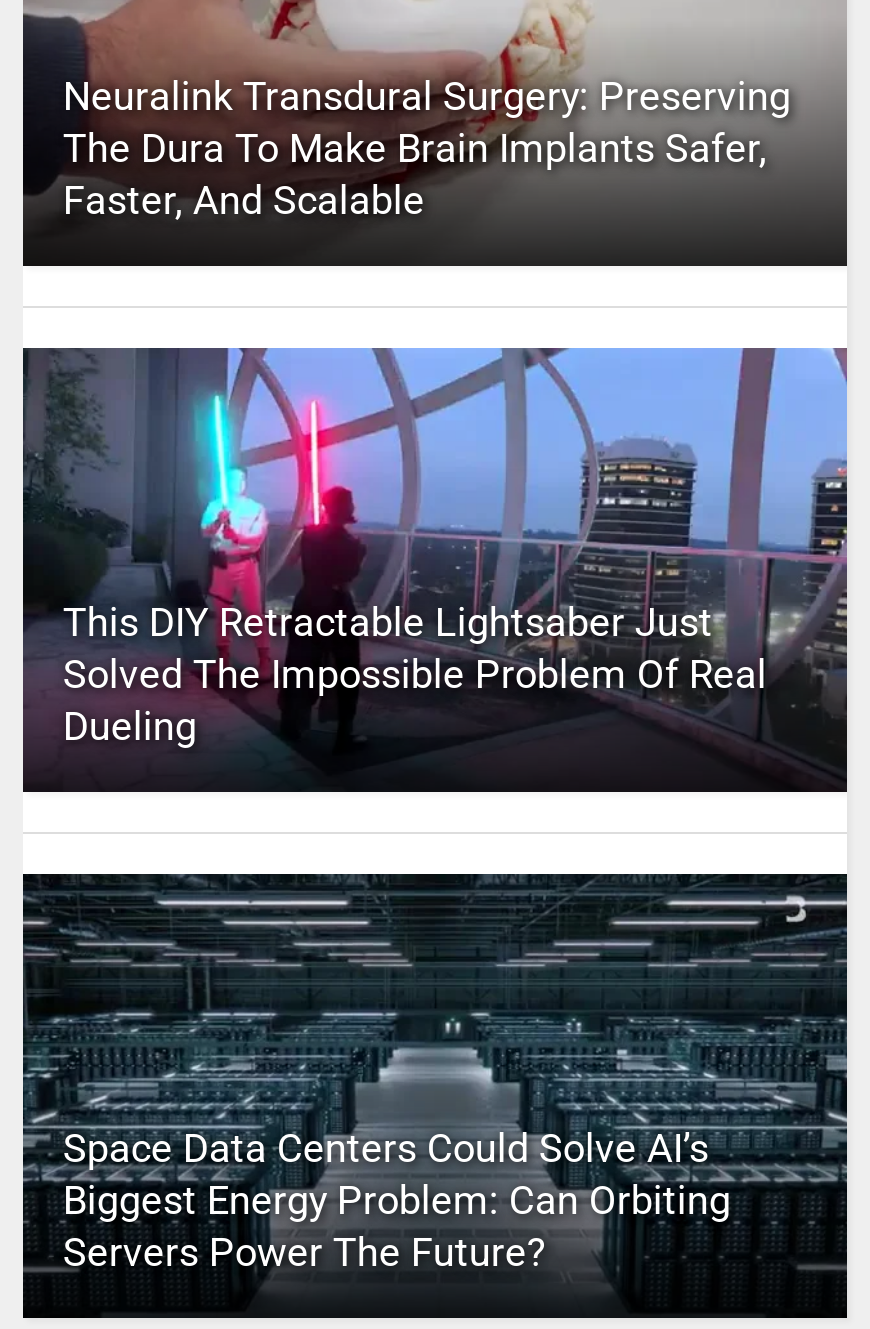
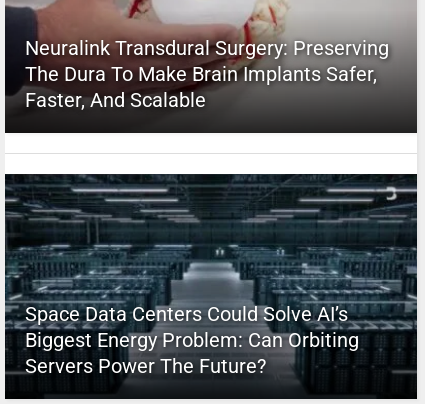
- [image]
- This DIY Retractable Lightsaber Just
- Solved The Impossible Problem Of Real
- Dueling
